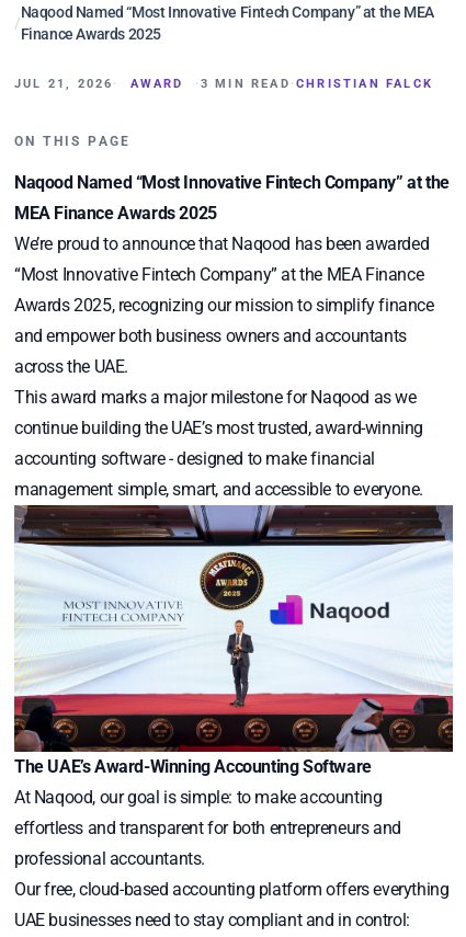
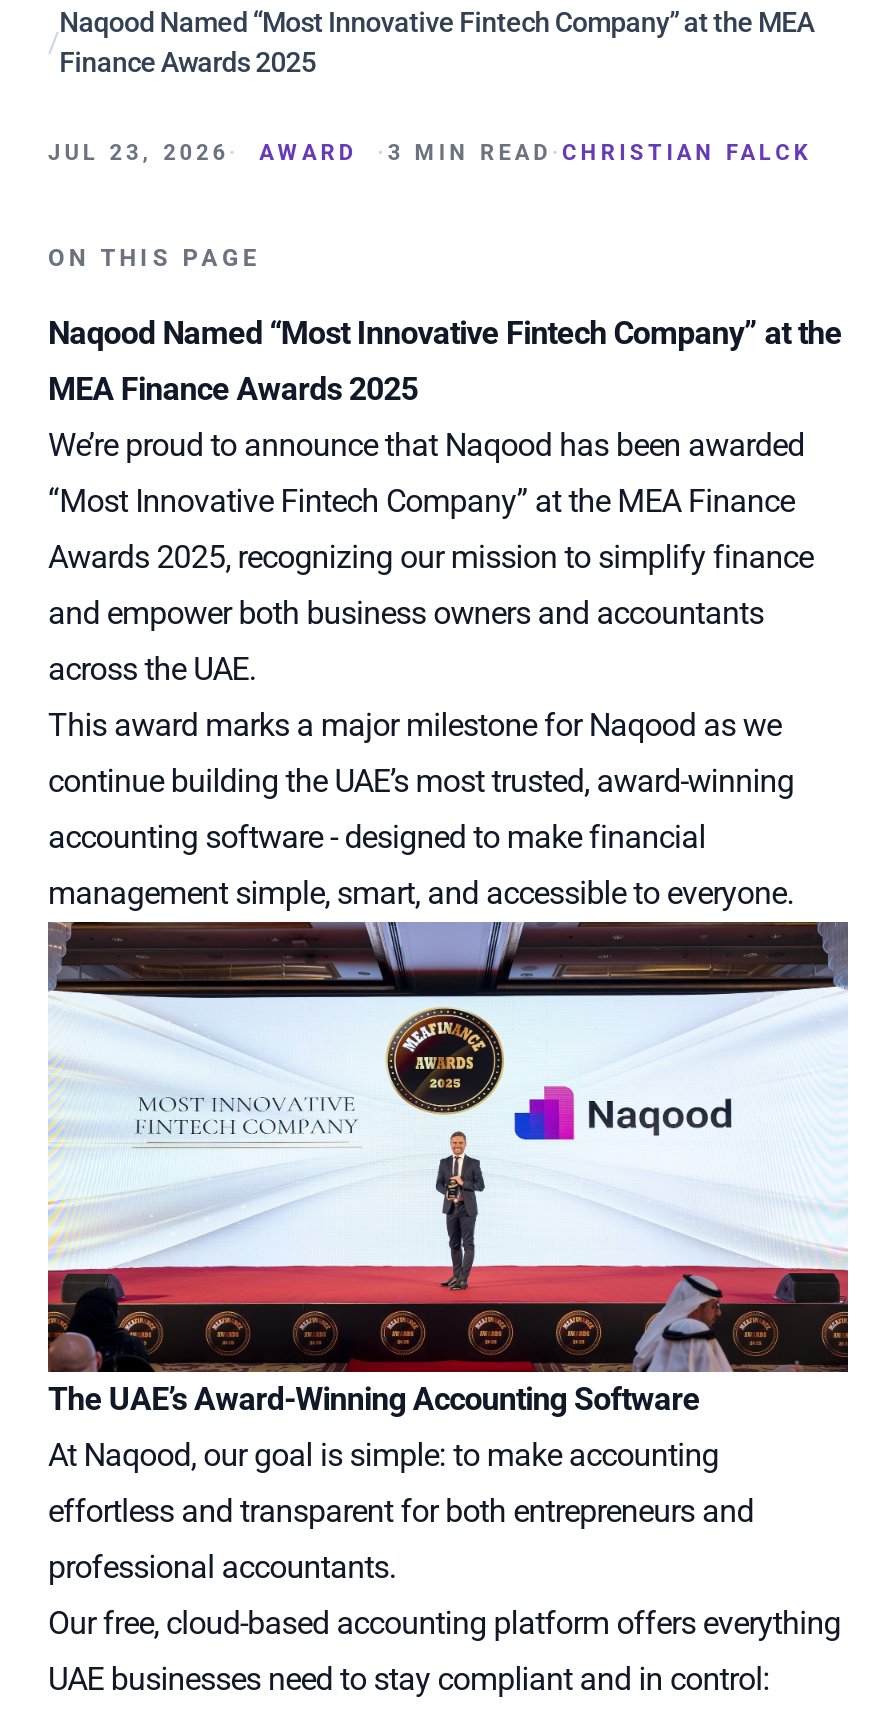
- JUL 21, 2026 · AWARD · 3 MIN READ · CHRISTIAN FALCK
+ JUL 23, 2026 · AWARD · 3 MIN READ · CHRISTIAN FALCK
